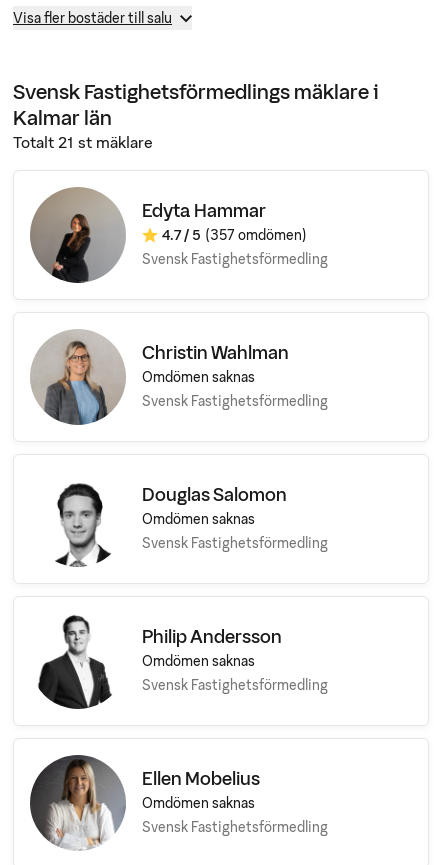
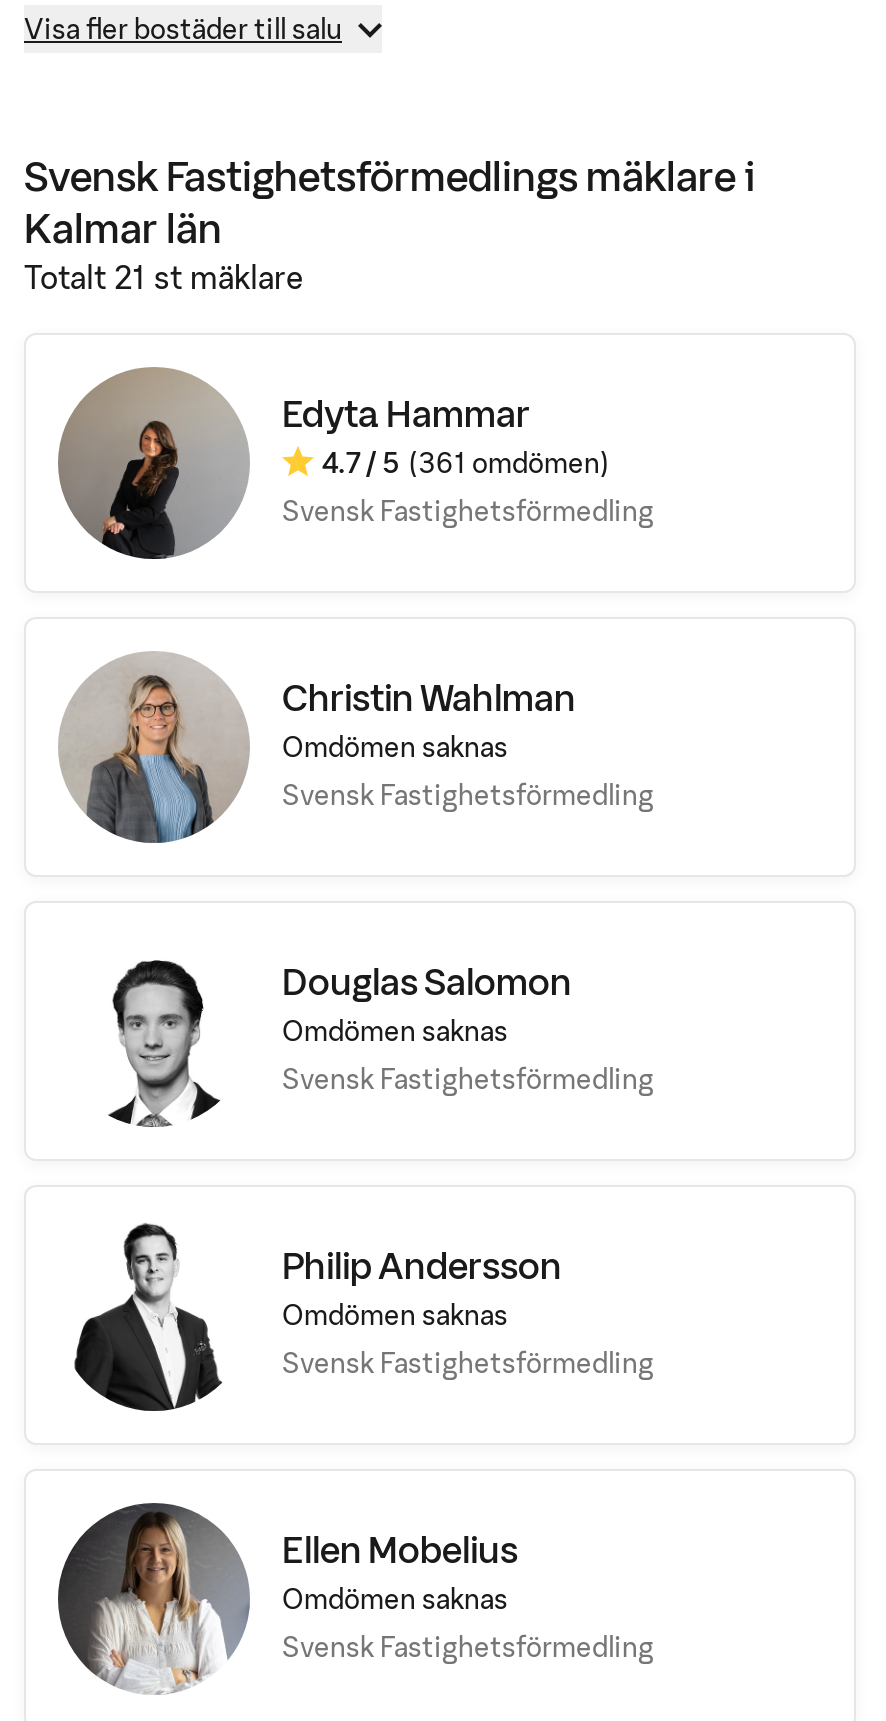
- 4.7 / 5 (357 omdömen)
+ 4.7 / 5 (361 omdömen)
